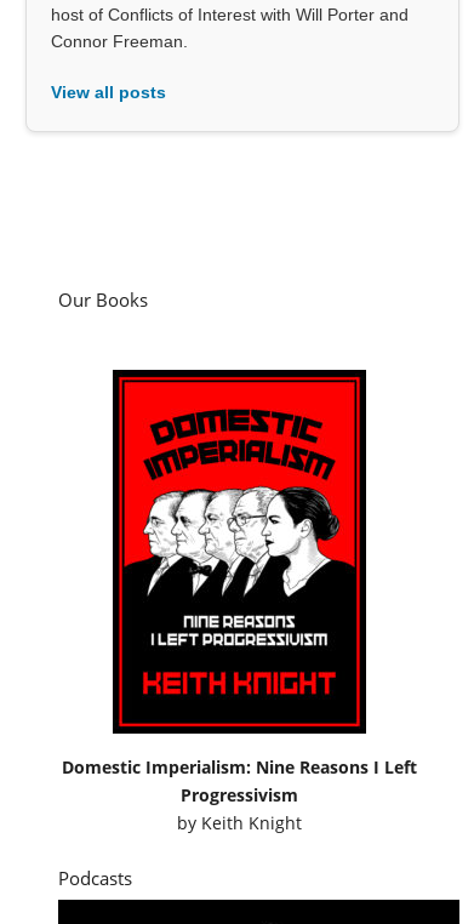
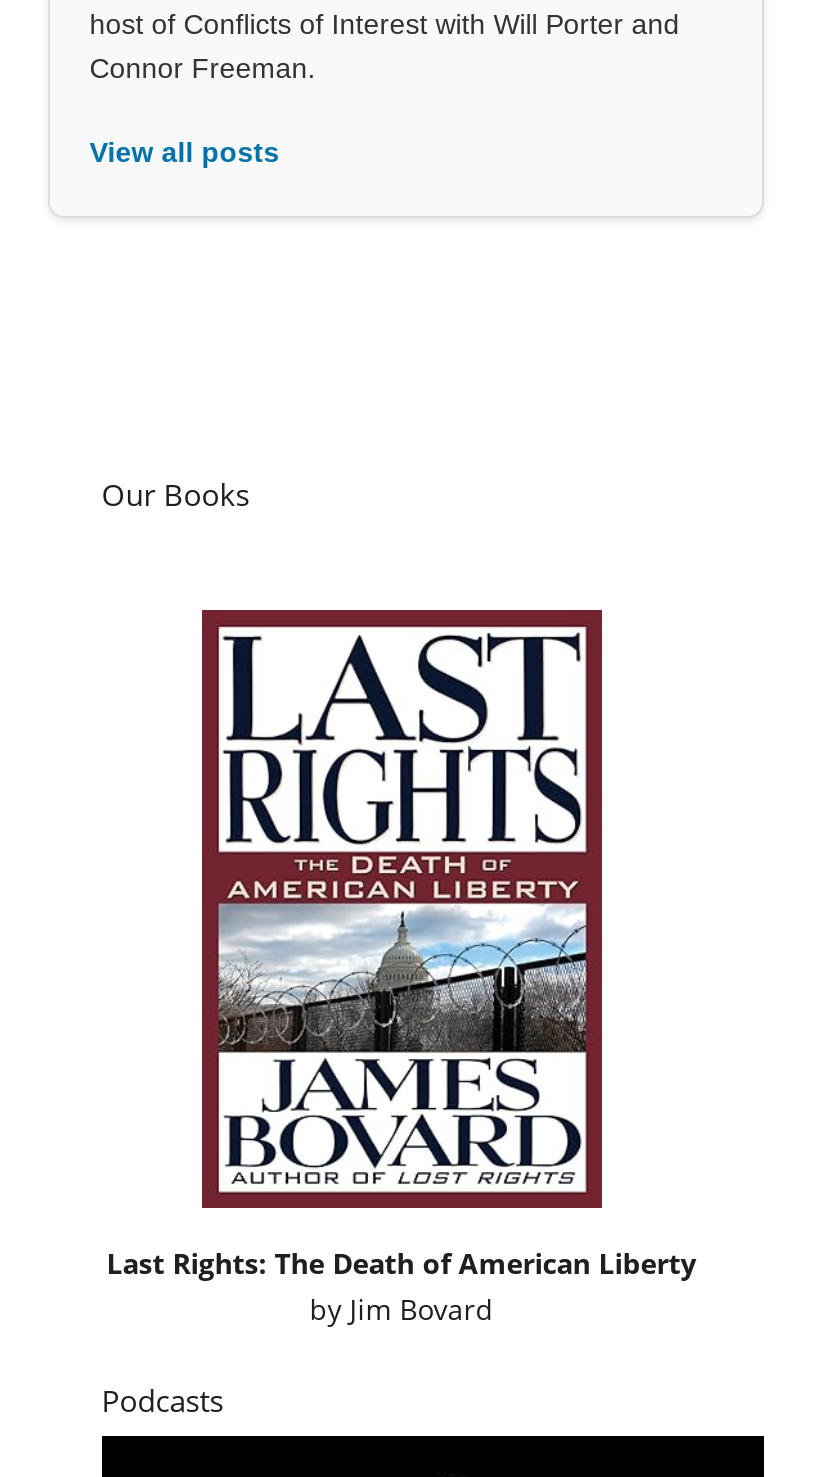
- [image]
- Domestic Imperialism: Nine Reasons I Left
- Progressivism
- by Keith Knight
+ [image]
+ Last Rights: The Death of American Liberty
+ by Jim Bovard
